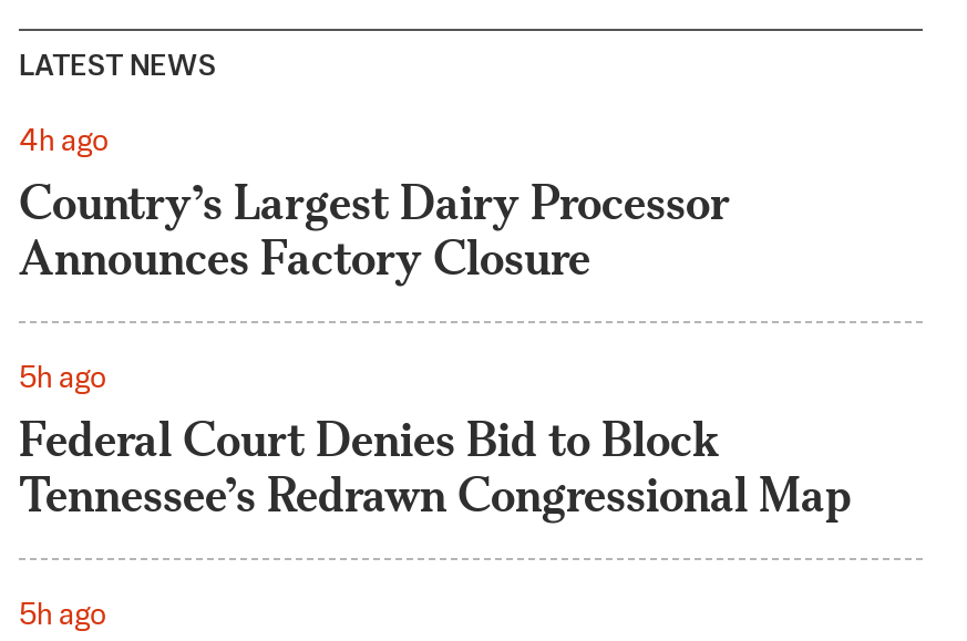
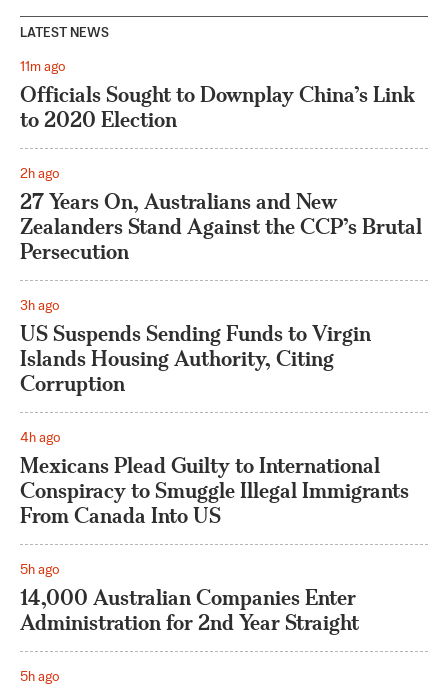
+ 11m ago
+ Officials Sought to Downplay China’s Link
+ to 2020 Election
+ 2h ago
+ 27 Years On, Australians and New
+ Zealanders Stand Against the CCP’s Brutal
+ Persecution
+ 3h ago
+ US Suspends Sending Funds to Virgin
+ Islands Housing Authority, Citing
+ Corruption

- Country’s Largest Dairy Processor
- Announces Factory Closure
+ Mexicans Plead Guilty to International
+ Conspiracy to Smuggle Illegal Immigrants
+ From Canada Into US

- Federal Court Denies Bid to Block
- Tennessee’s Redrawn Congressional Map
+ 14,000 Australian Companies Enter
+ Administration for 2nd Year Straight
